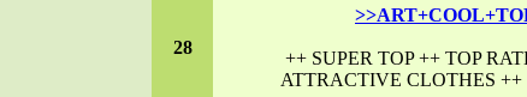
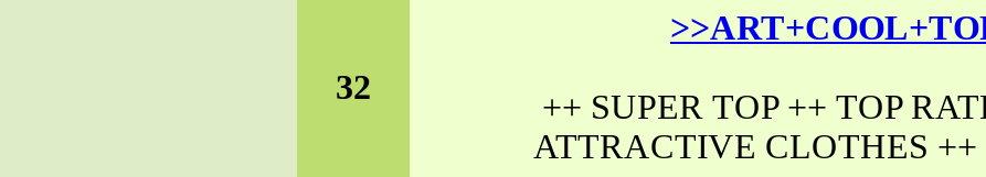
- 28
+ 32
